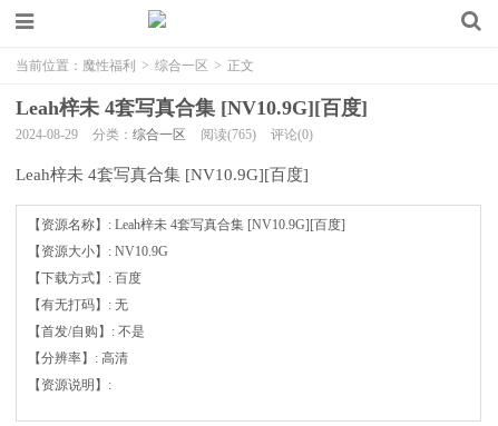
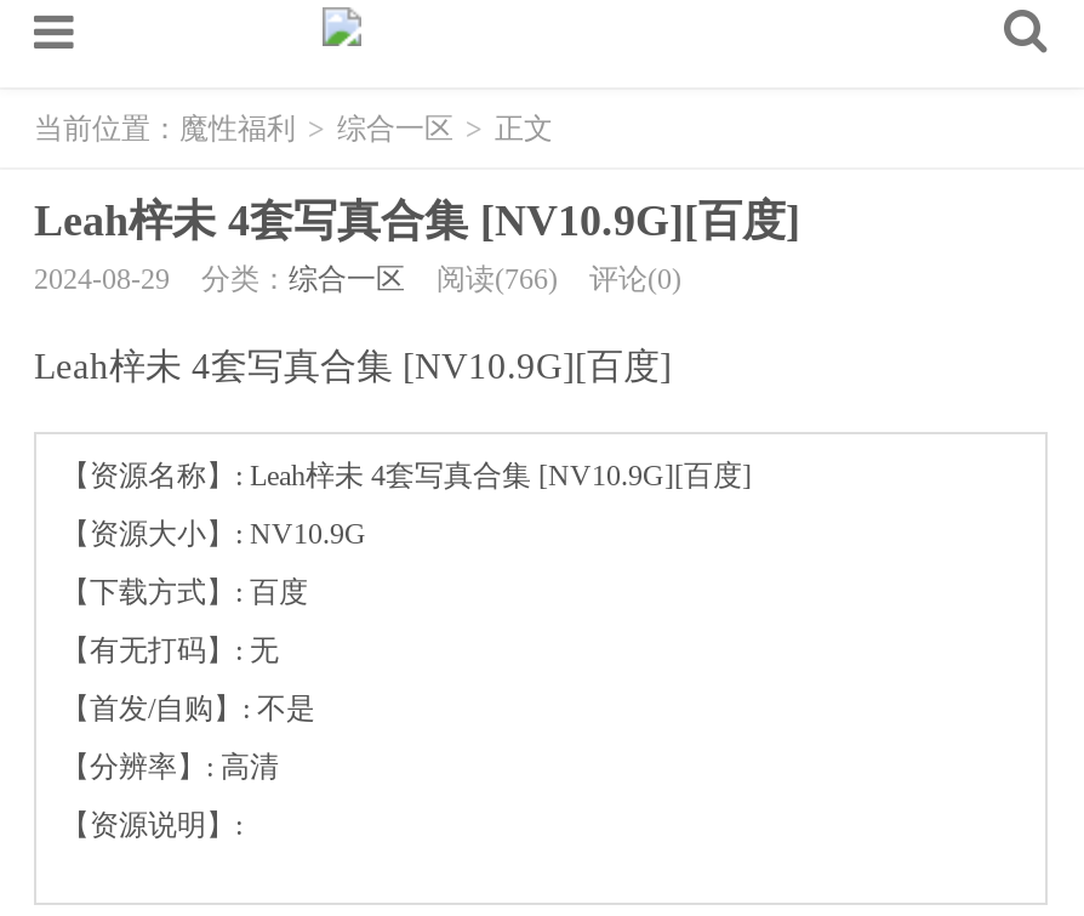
- 2024-08-29 分类：综合一区 阅读(765) 评论(0)
+ 2024-08-29 分类：综合一区 阅读(766) 评论(0)
